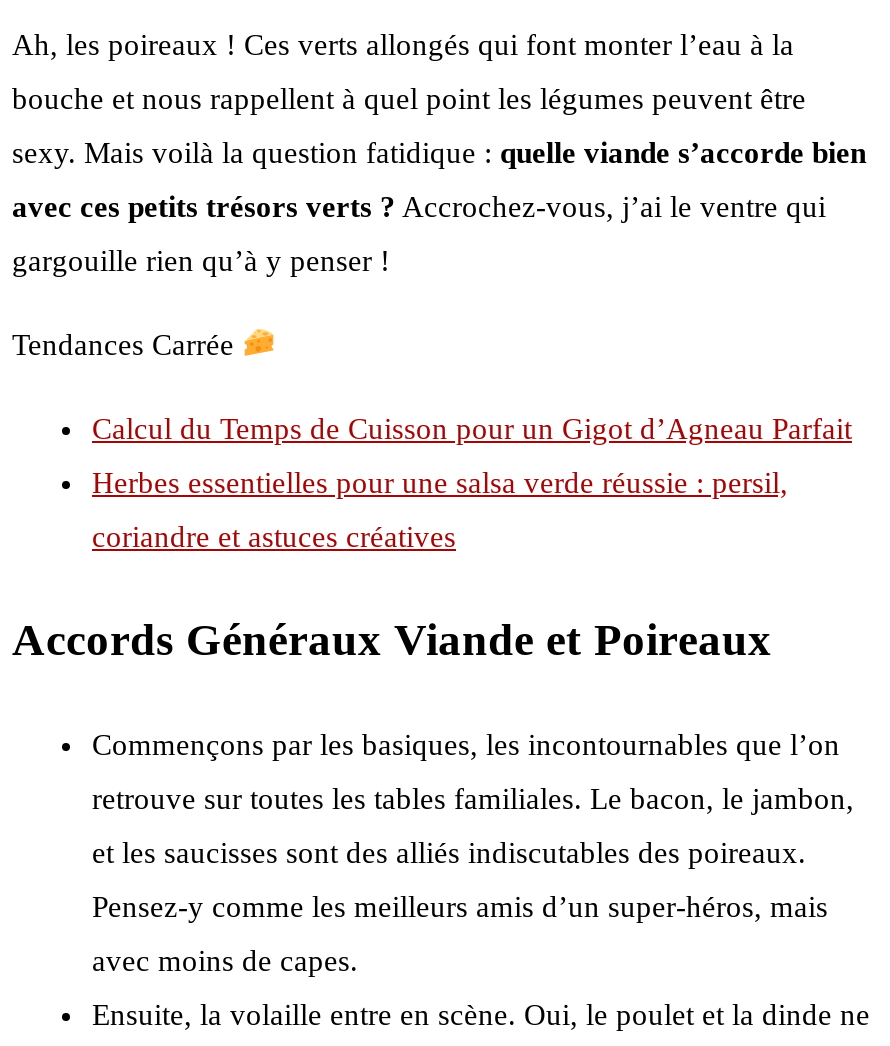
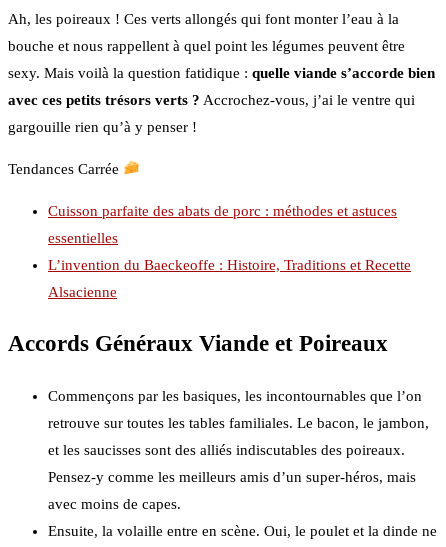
- Calcul du Temps de Cuisson pour un Gigot d’Agneau Parfait
- Herbes essentielles pour une salsa verde réussie : persil,
- coriandre et astuces créatives
+ Cuisson parfaite des abats de porc : méthodes et astuces
+ essentielles
+ L’invention du Baeckeoffe : Histoire, Traditions et Recette
+ Alsacienne
